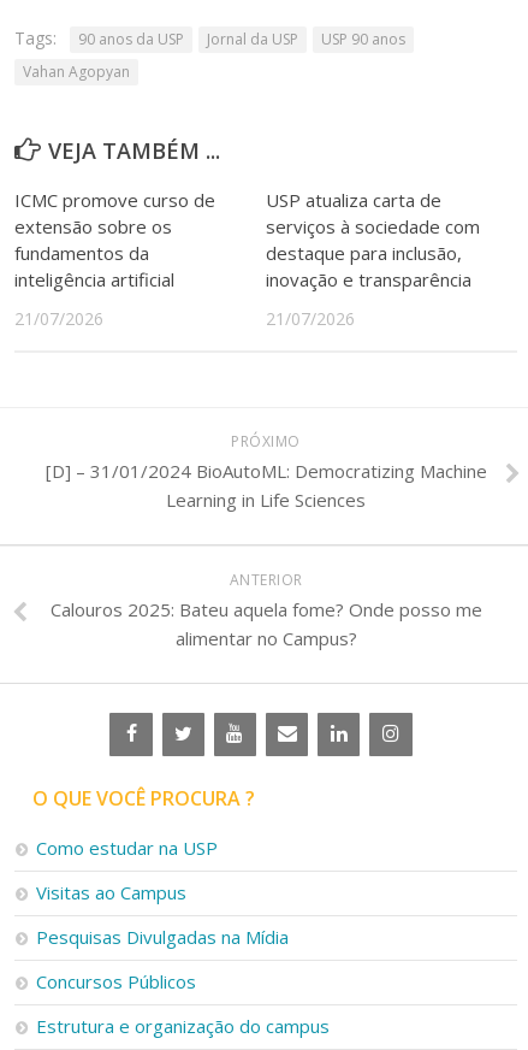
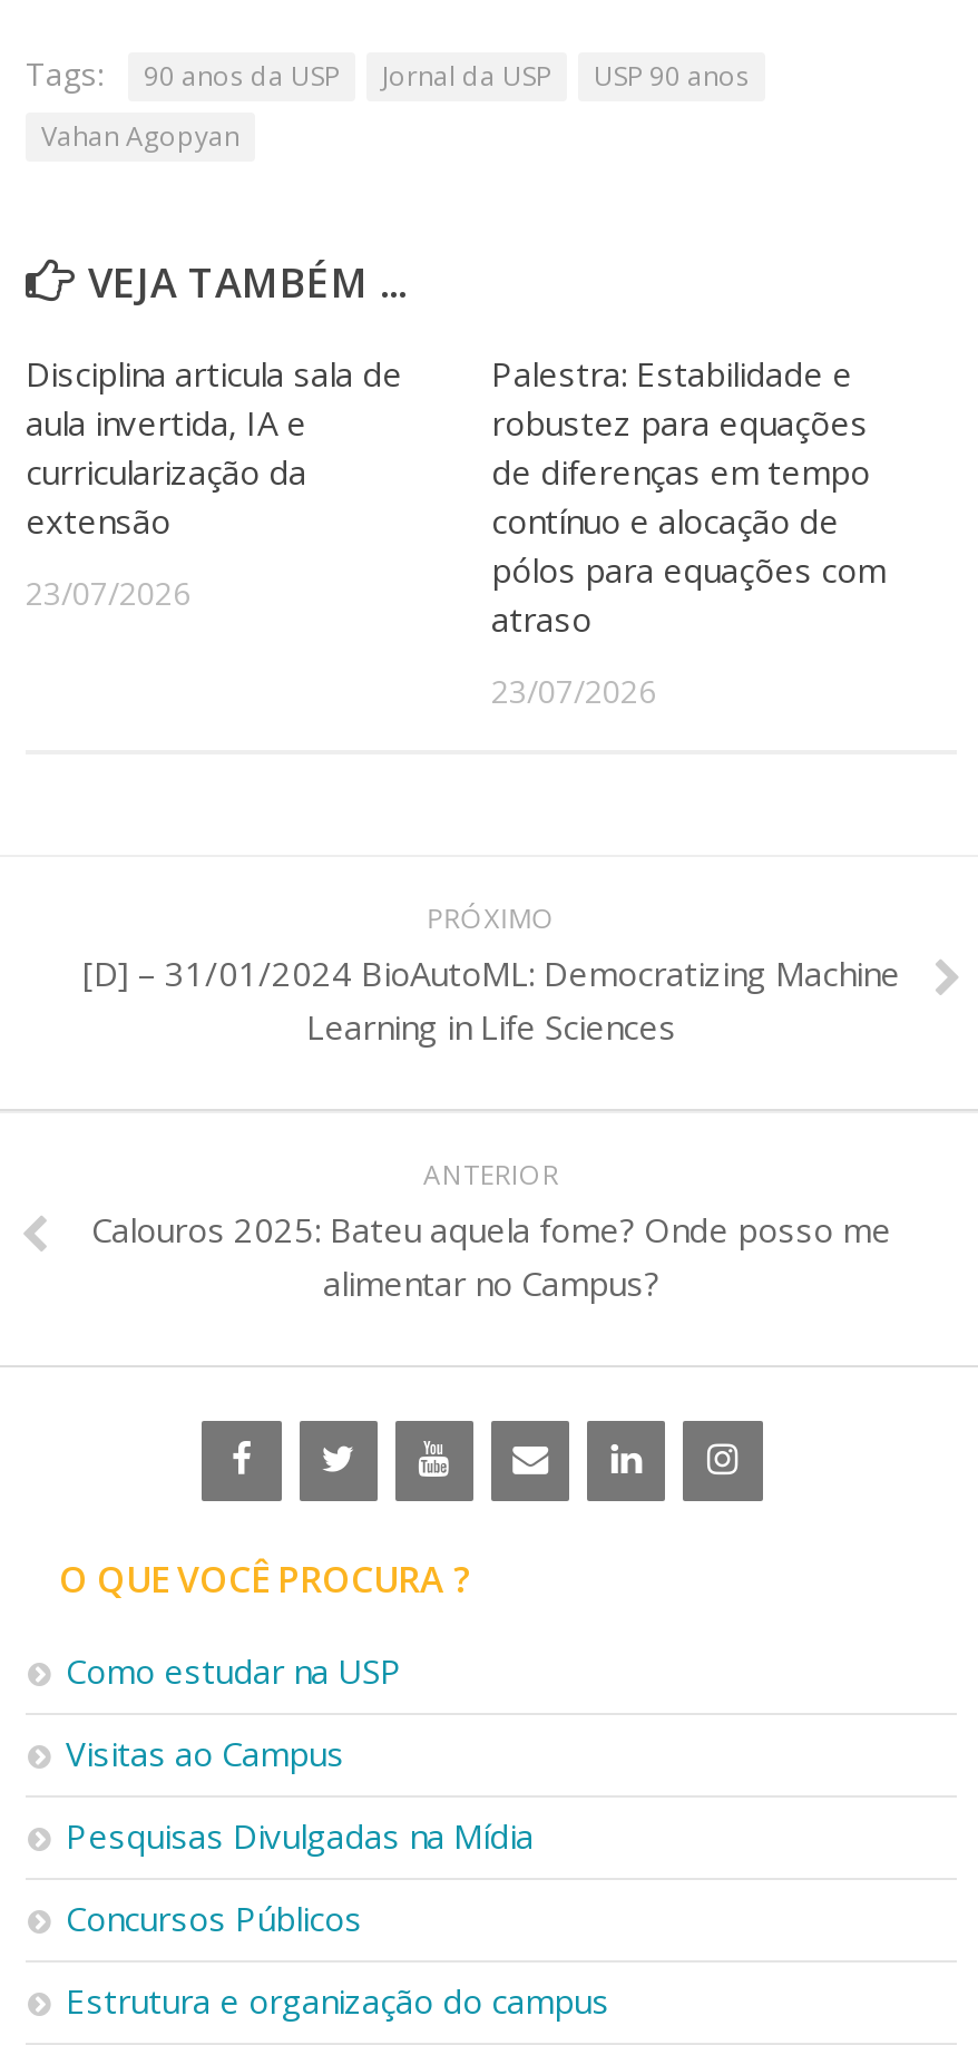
- ICMC promove curso de
- extensão sobre os
- fundamentos da
- inteligência artificial
+ Disciplina articula sala de
+ aula invertida, IA e
+ curricularização da
+ extensão

- USP atualiza carta de
- serviços à sociedade com
- destaque para inclusão,
- inovação e transparência
+ Palestra: Estabilidade e
+ robustez para equações
+ de diferenças em tempo
+ contínuo e alocação de
+ pólos para equações com
+ atraso

- 21/07/2026
+ 23/07/2026

- 21/07/2026
+ 23/07/2026
